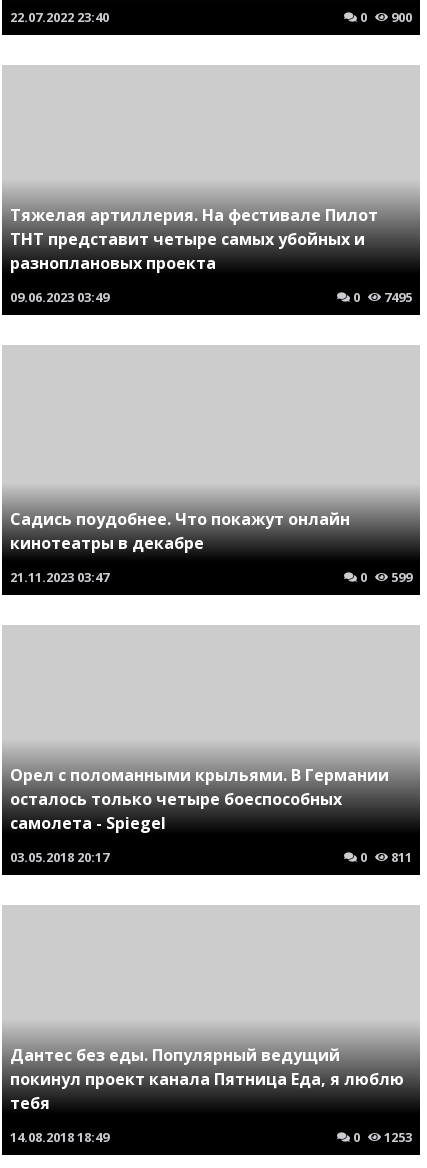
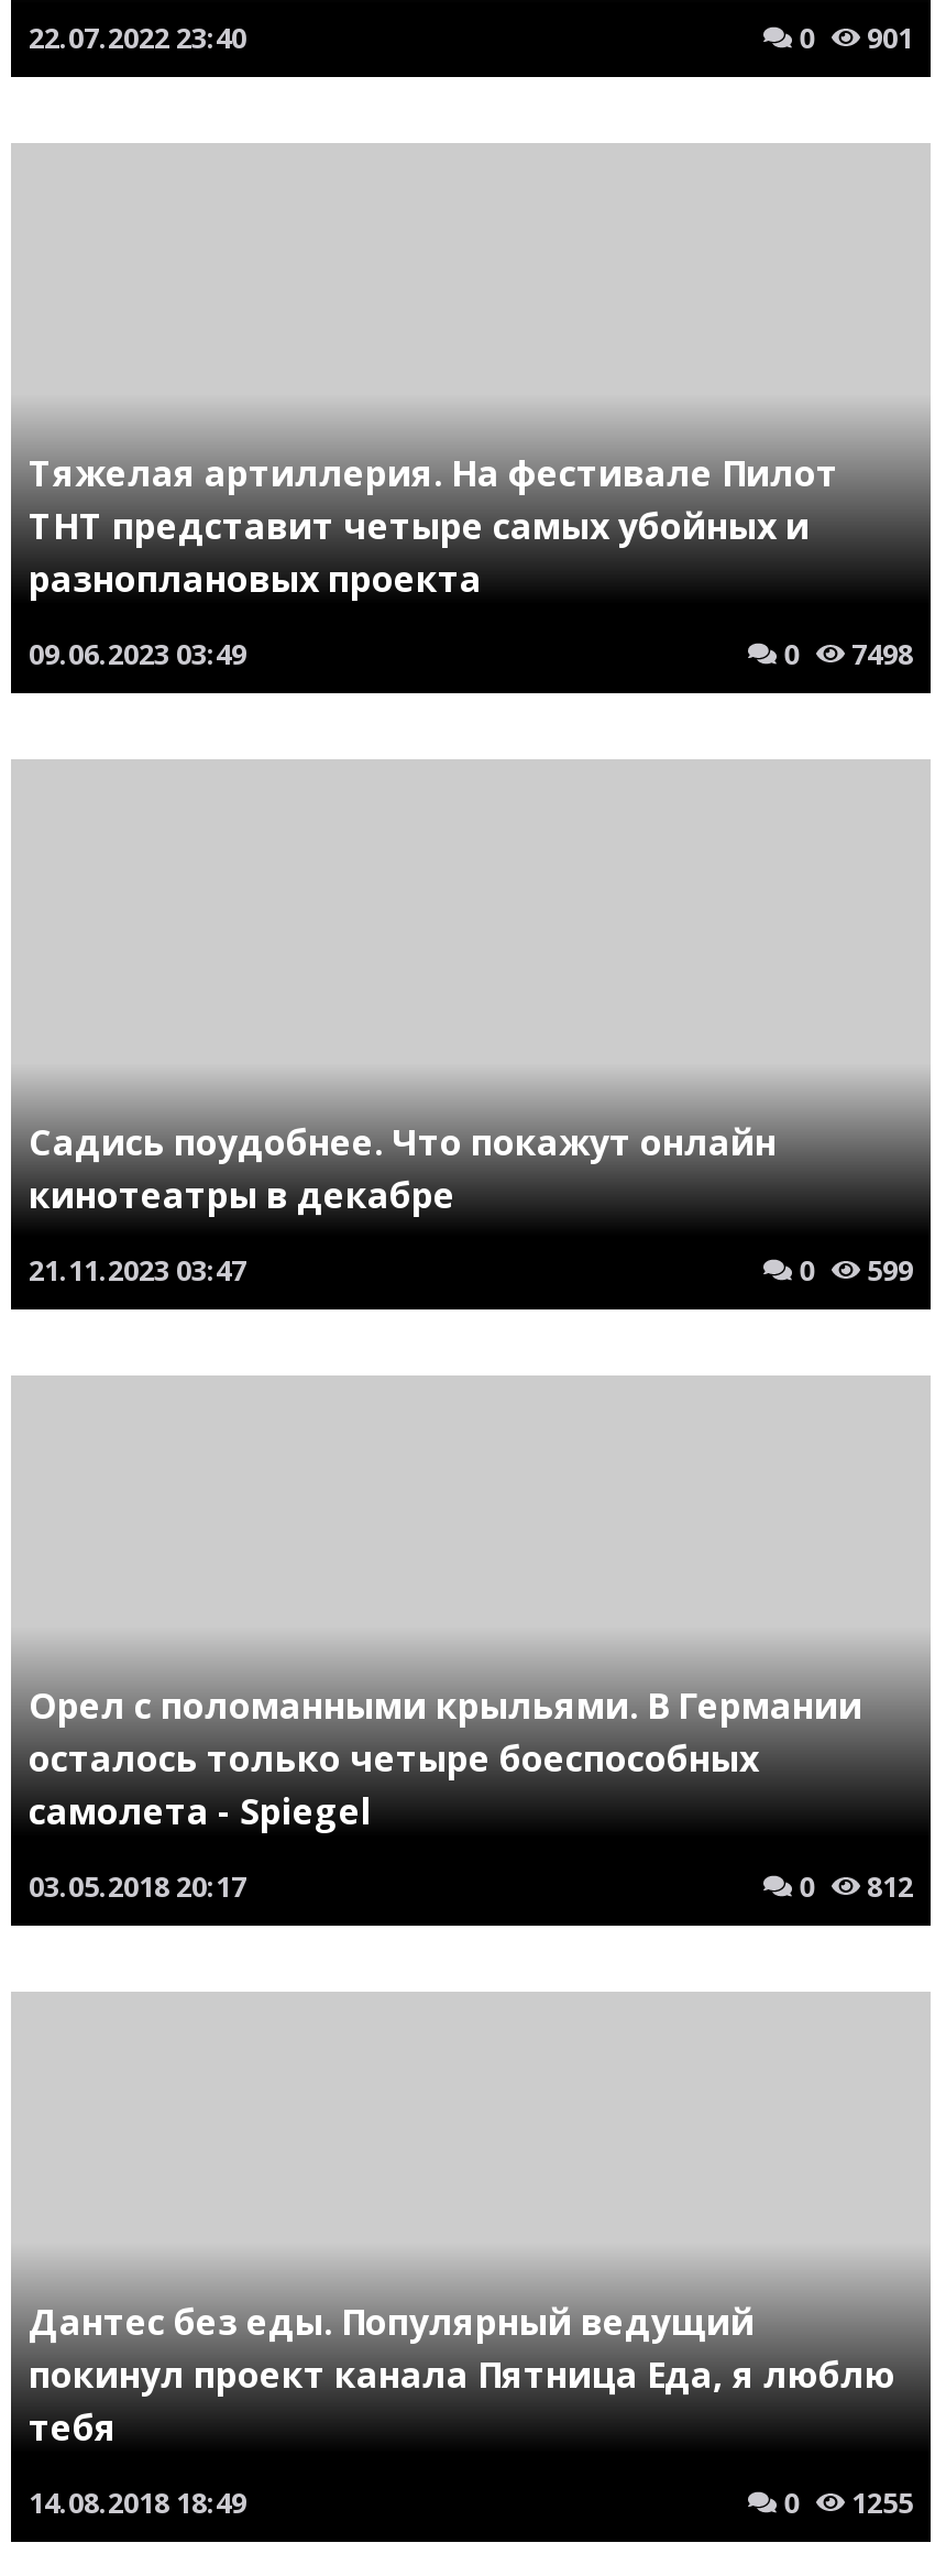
- 0 900
+ 0 901

- 0 7495
+ 0 7498

- 0 811
+ 0 812

- 0 1253
+ 0 1255
